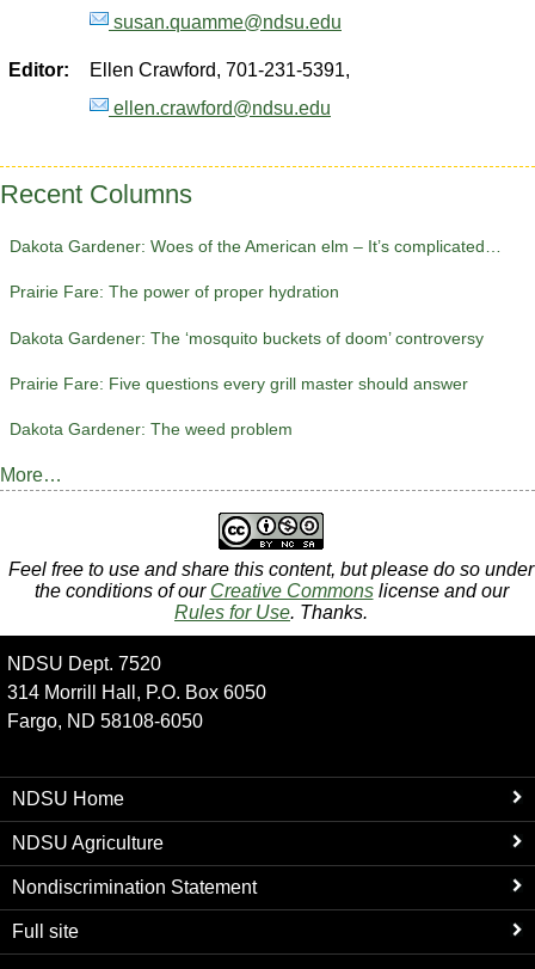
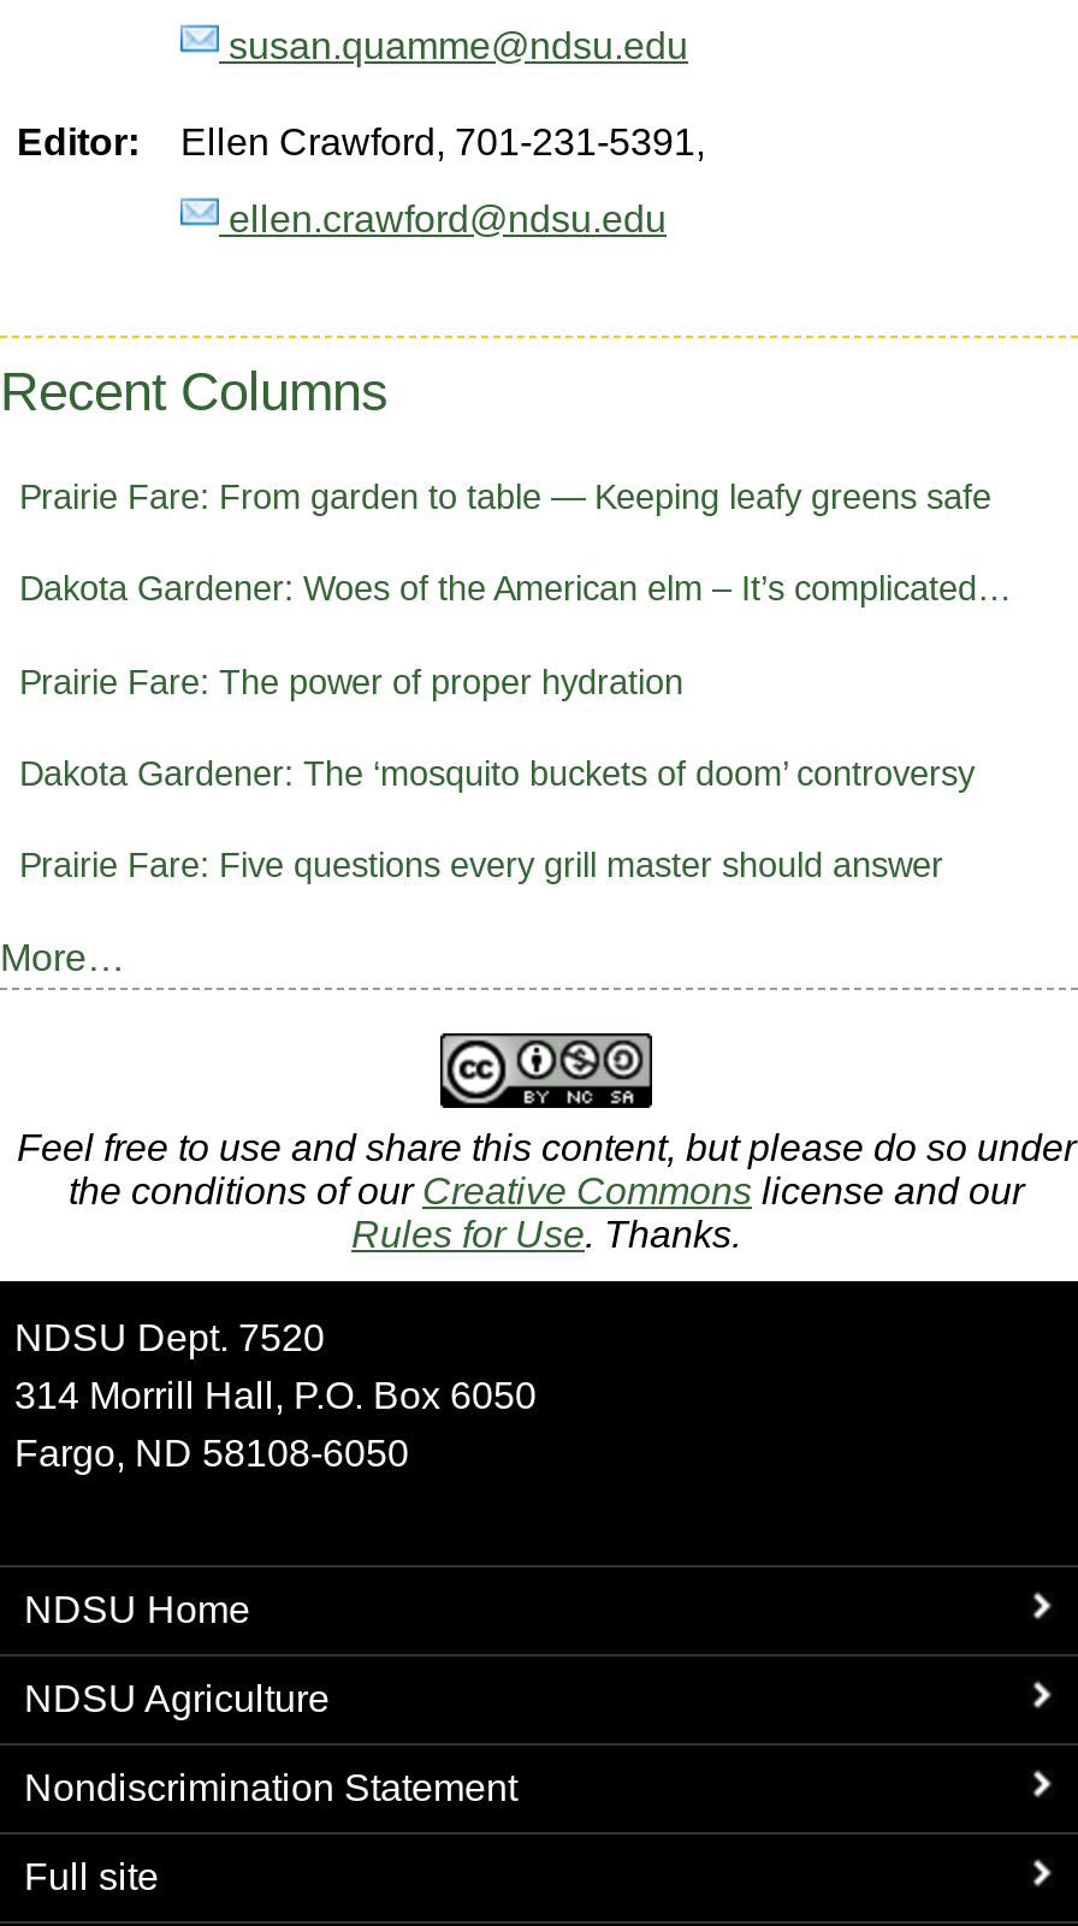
+ Prairie Fare: From garden to table — Keeping leafy greens safe

moved down: Dakota Gardener: Woes of the American elm – It’s complicated… | Prairie Fare: The power of proper hydration | Dakota Gardener: The ‘mosquito buckets of doom’ controversy | Prairie Fare: Five questions every grill master should answer

- Dakota Gardener: The weed problem
